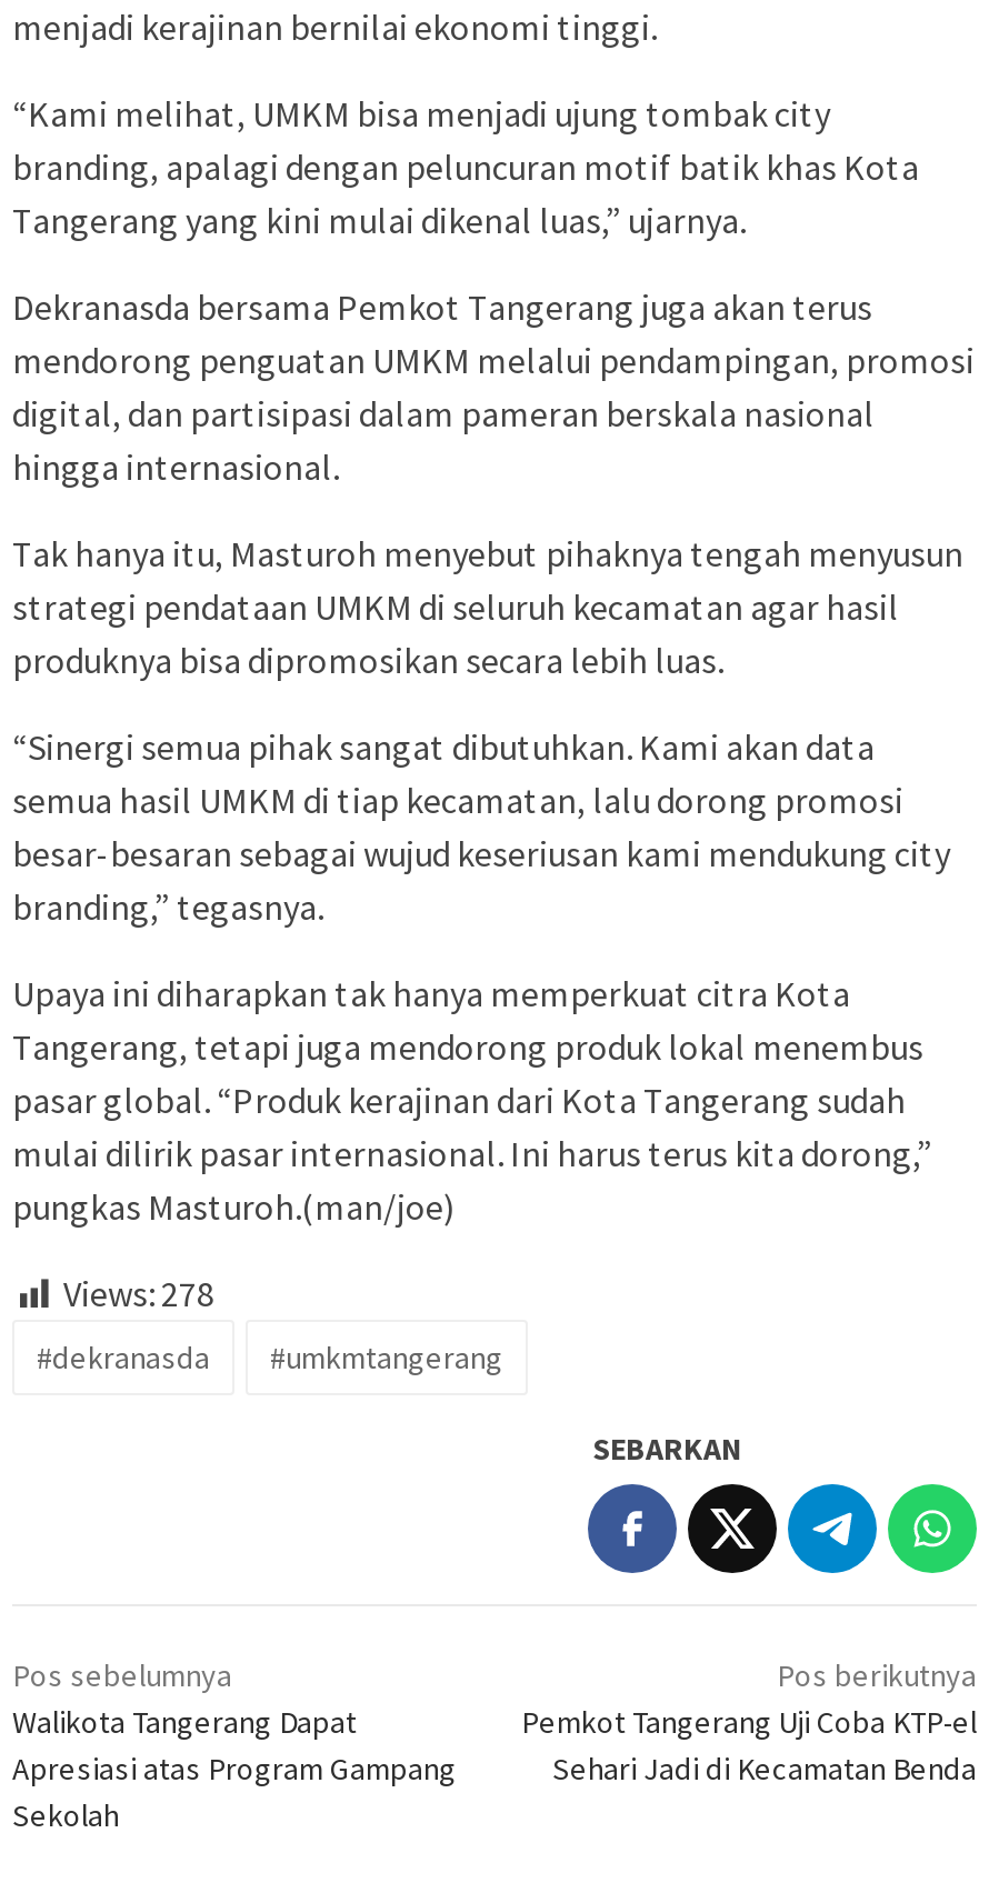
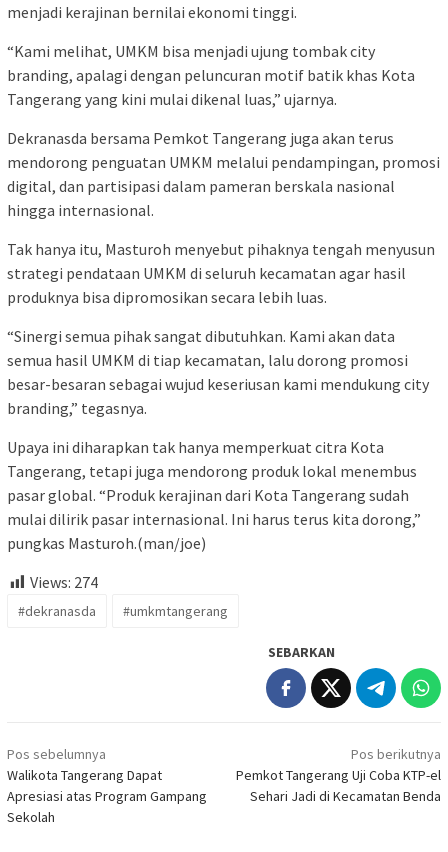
- Views: 278
+ Views: 274
